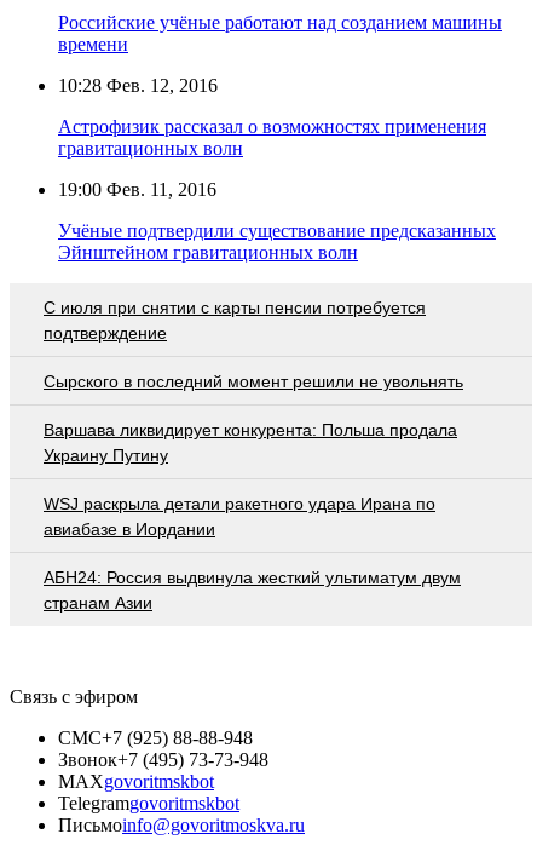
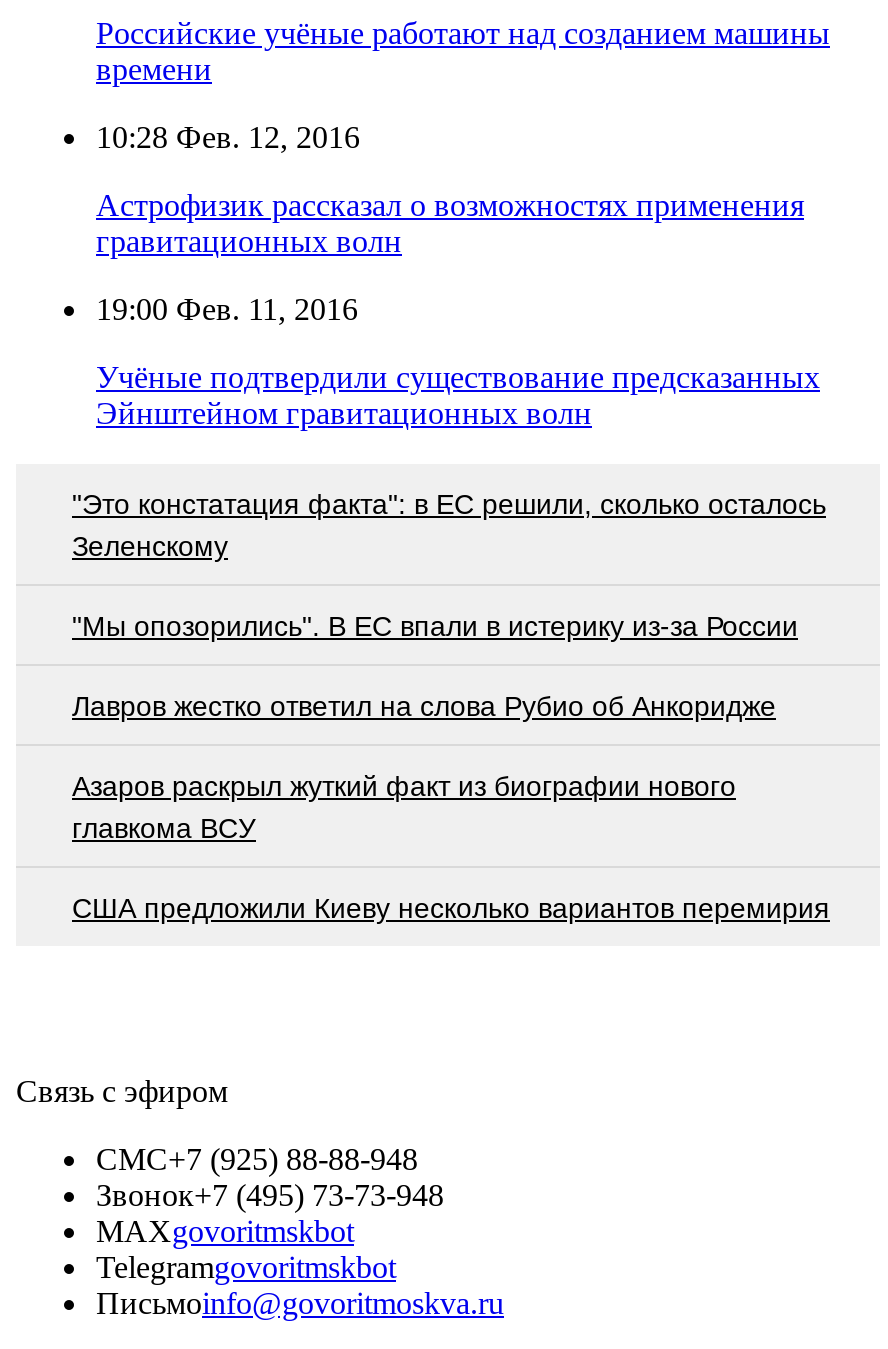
- С июля при снятии с карты пенсии потребуется
- подтверждение
+ "Это констатация факта": в ЕС решили, сколько осталось
+ Зеленскому

- Сырского в последний момент решили не увольнять
+ "Мы опозорились". В ЕС впали в истерику из-за России

- Варшава ликвидирует конкурента: Польша продала
- Украину Путину
+ Лавров жестко ответил на слова Рубио об Анкоридже

- WSJ раскрыла детали ракетного удара Ирана по
- авиабазе в Иордании
+ Азаров раскрыл жуткий факт из биографии нового
+ главкома ВСУ

- АБН24: Россия выдвинула жесткий ультиматум двум
- странам Азии
+ США предложили Киеву несколько вариантов перемирия
